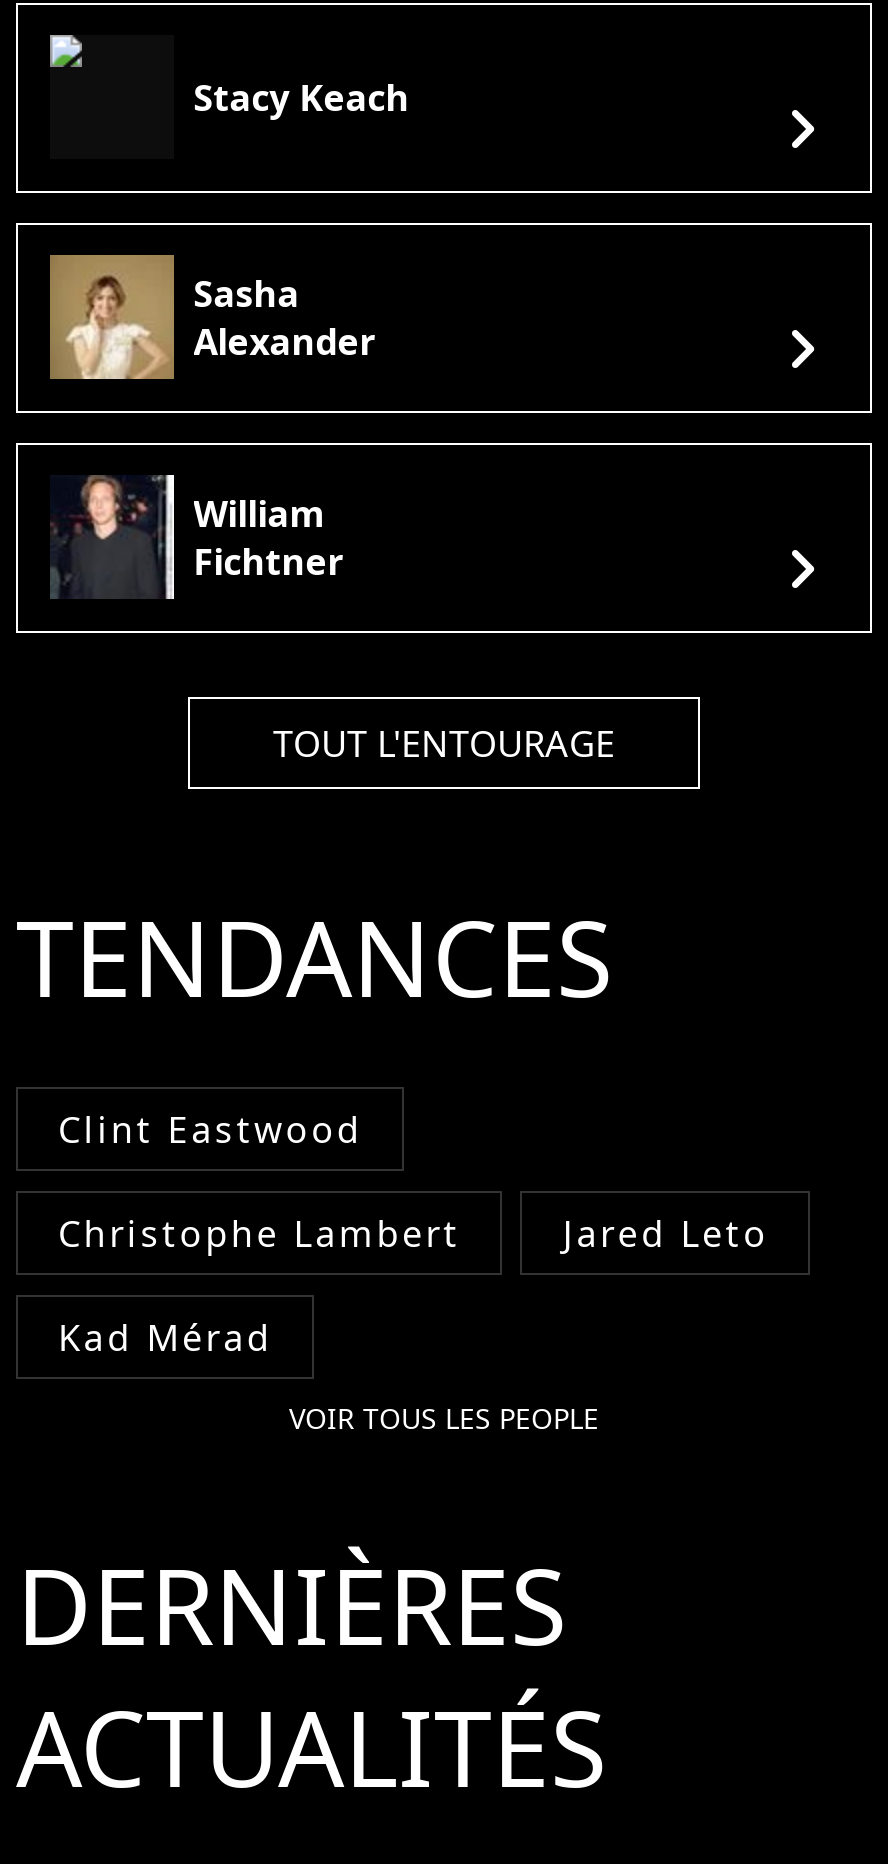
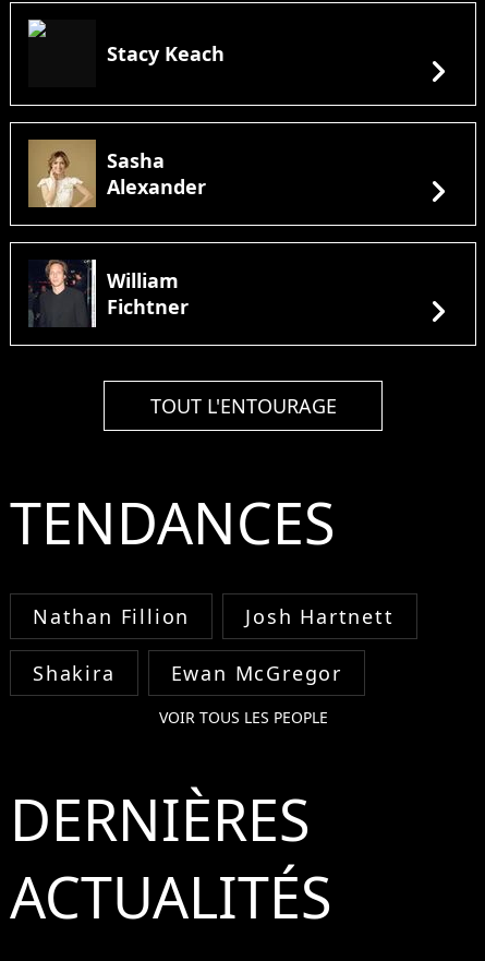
- Clint Eastwood
- Christophe Lambert
- Jared Leto
- Kad Mérad
+ Nathan Fillion
+ Josh Hartnett
+ Shakira
+ Ewan McGregor
